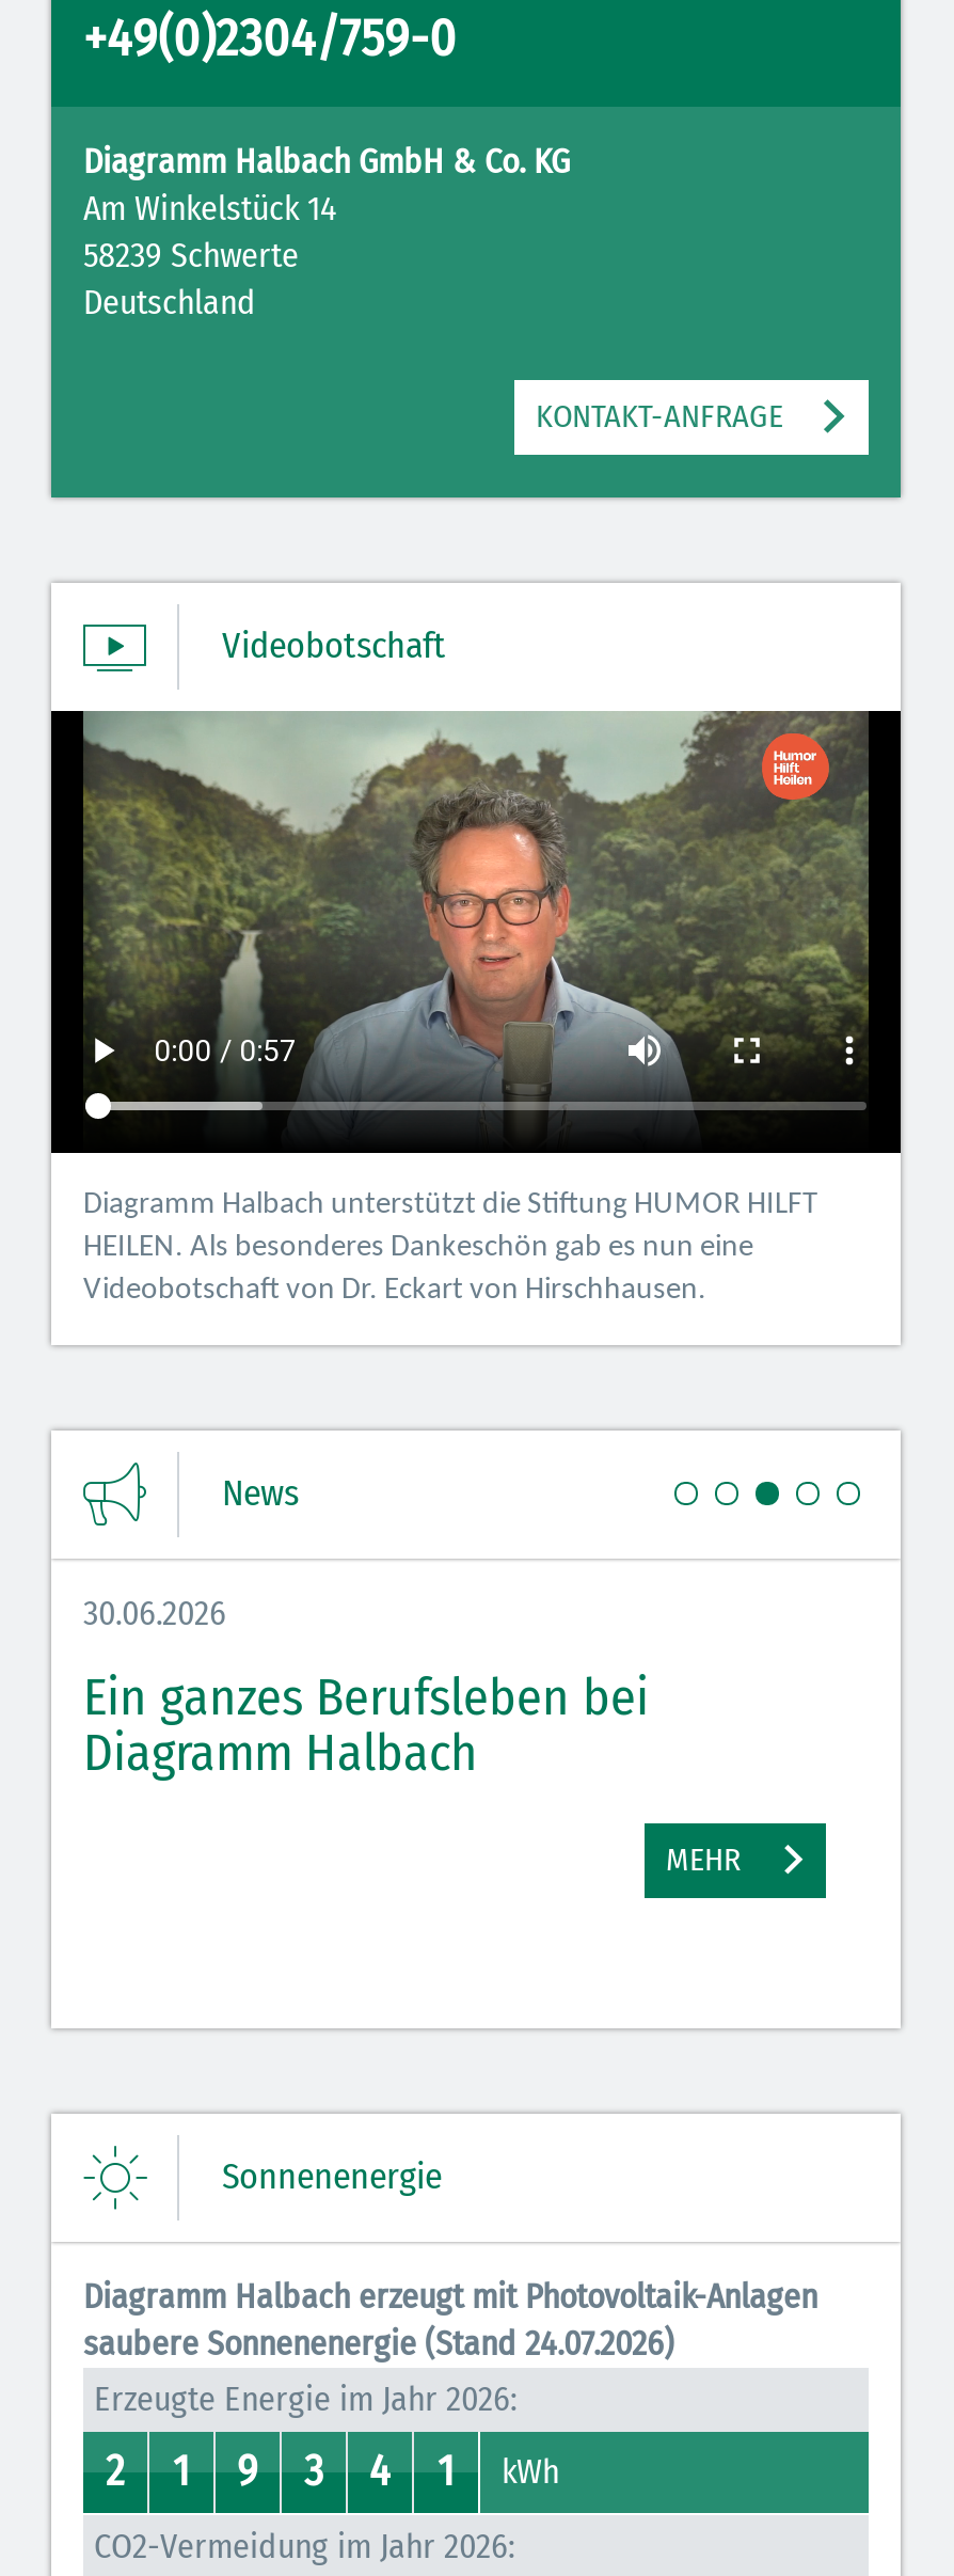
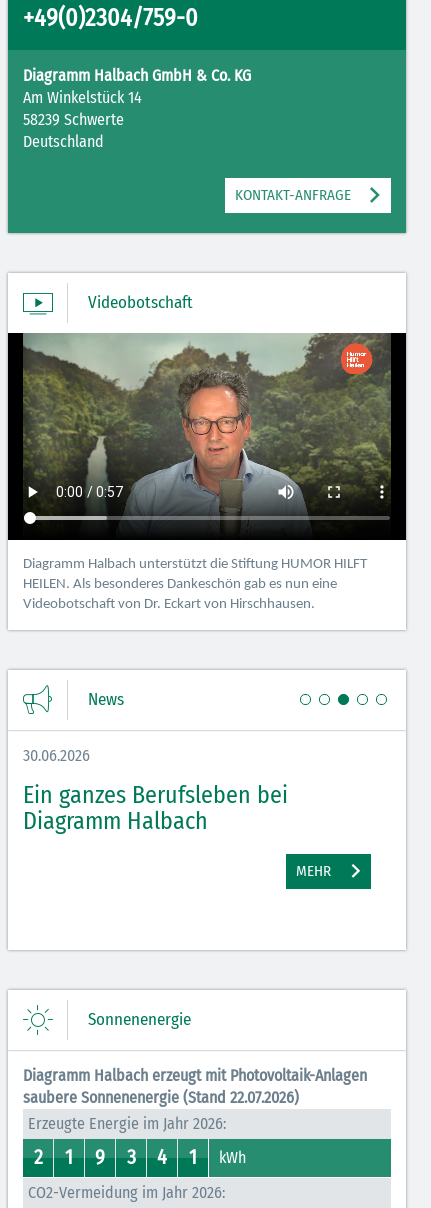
- saubere Sonnenenergie (Stand 24.07.2026)
+ saubere Sonnenenergie (Stand 22.07.2026)
